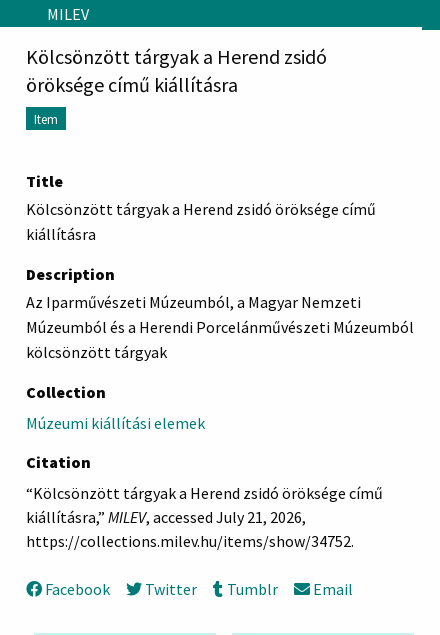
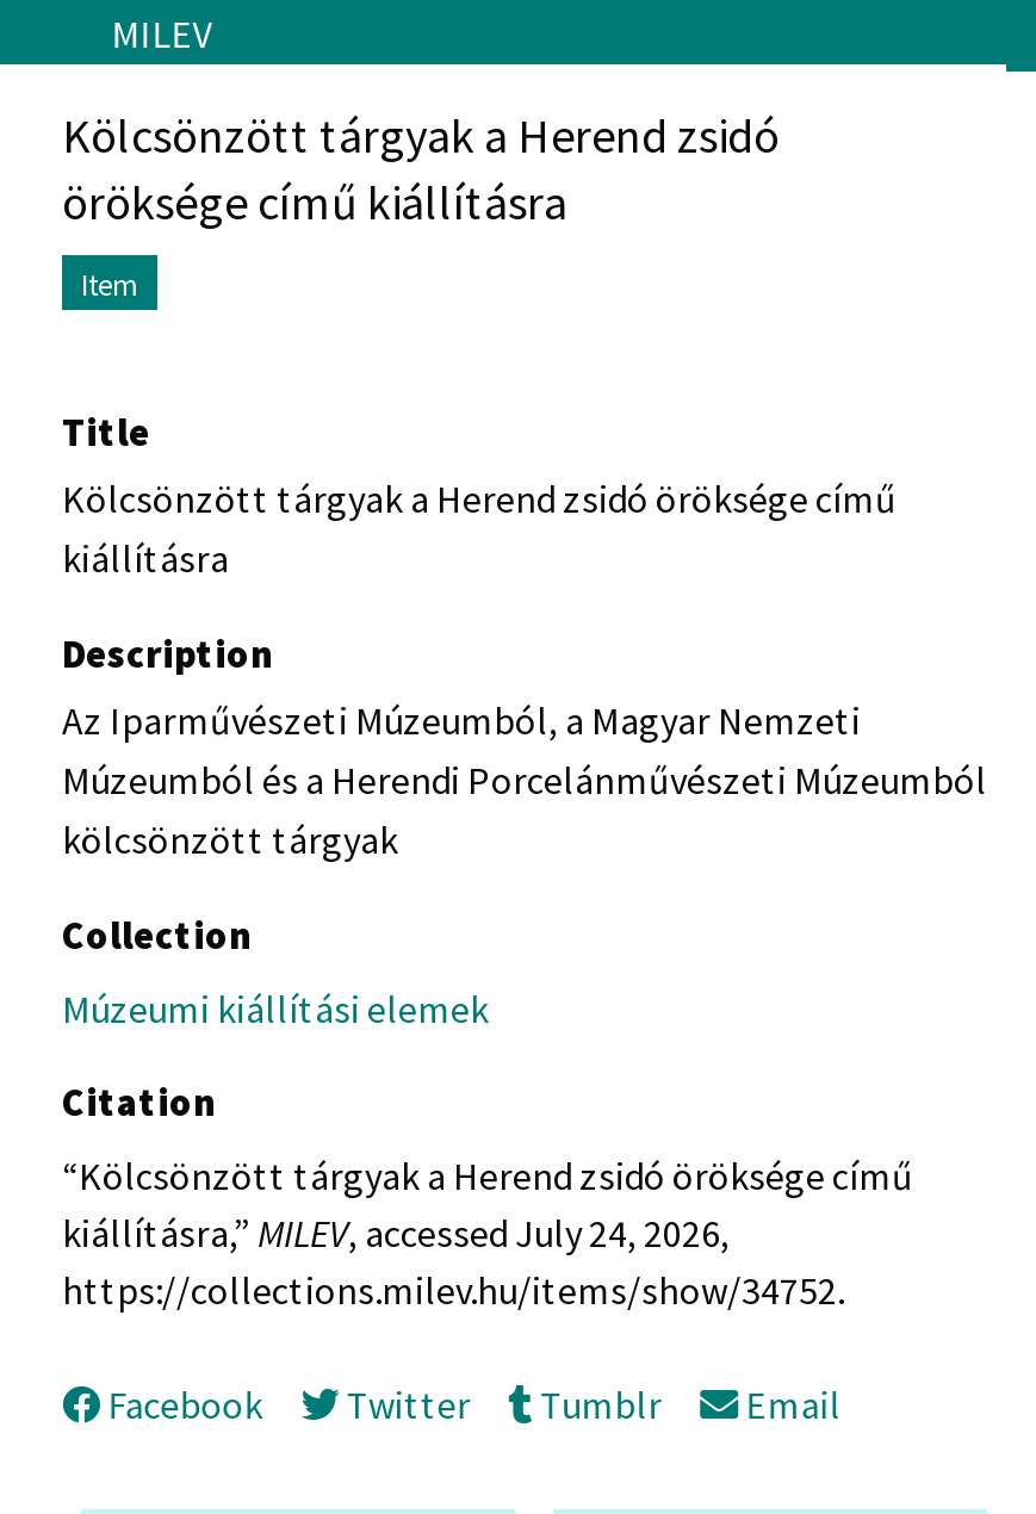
- kiállításra,” MILEV, accessed July 21, 2026,
+ kiállításra,” MILEV, accessed July 24, 2026,
